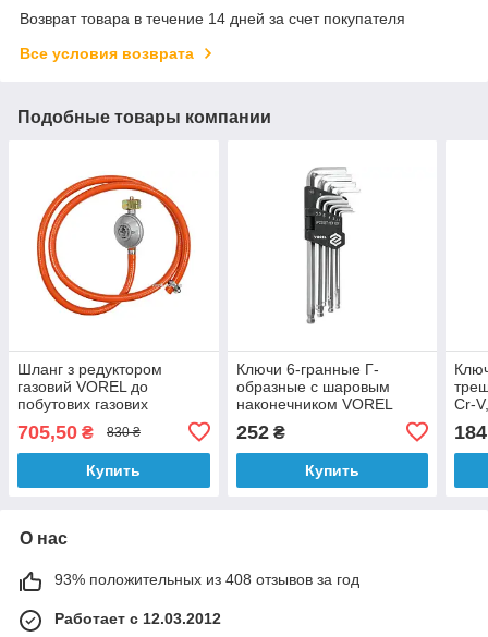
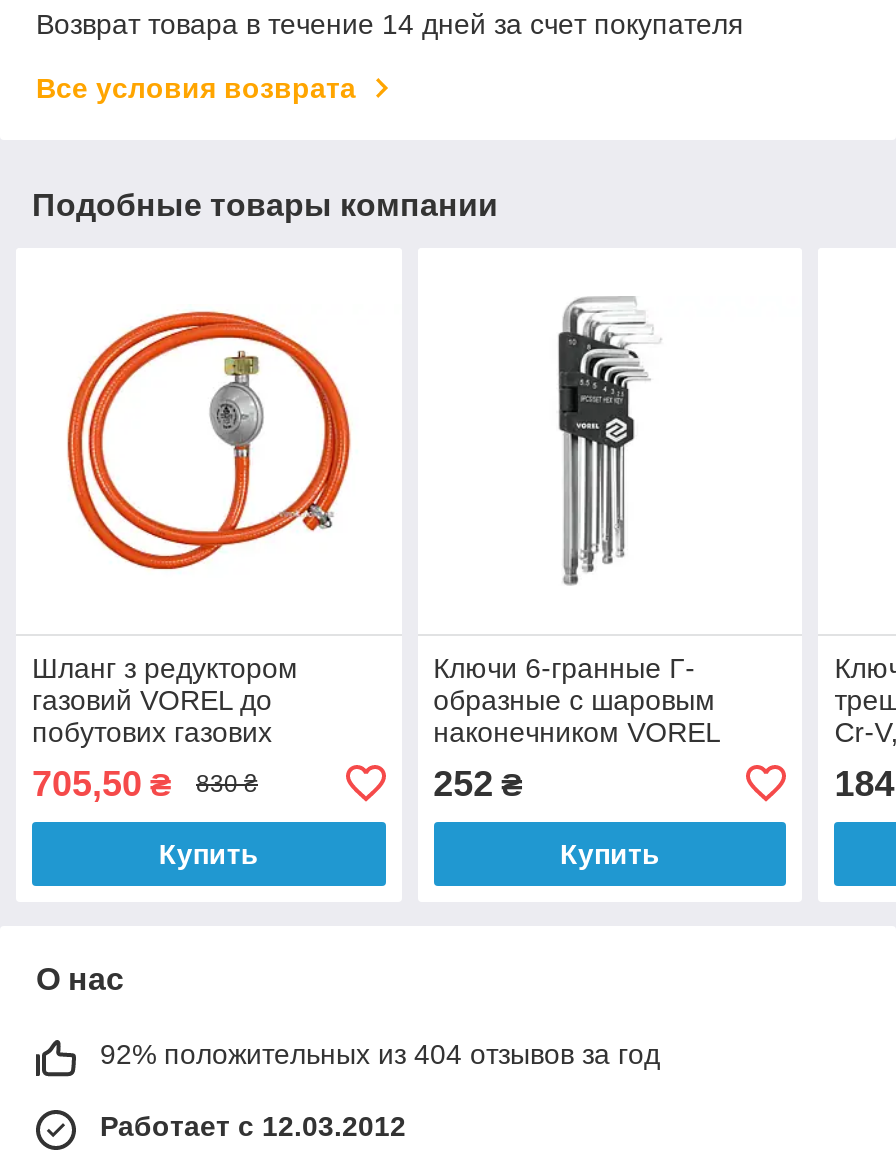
- 93% положительных из 408 отзывов за год
+ 92% положительных из 404 отзывов за год
